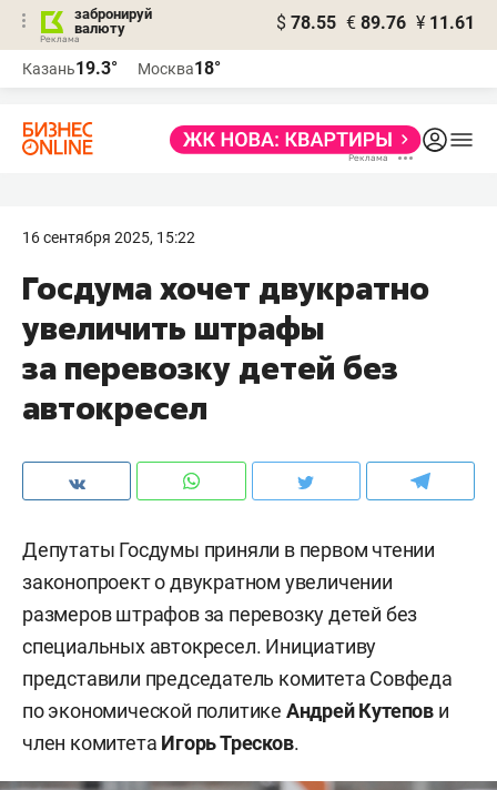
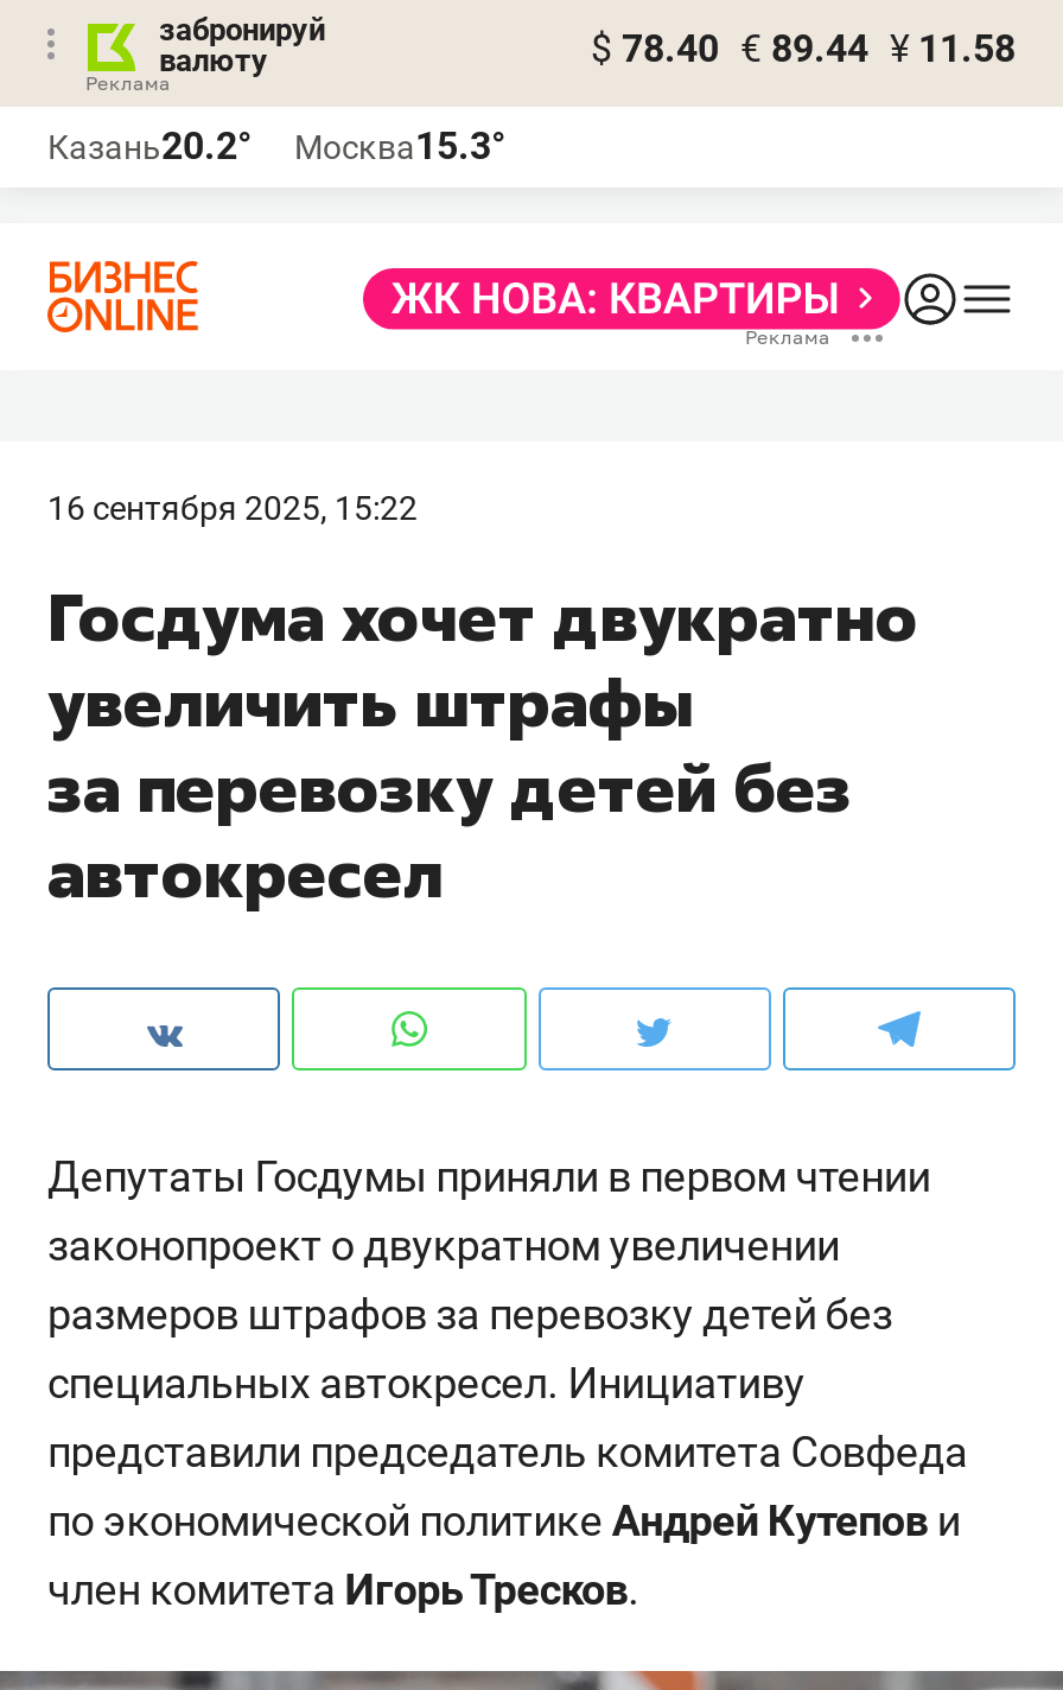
- $ 78.55 € 89.76 ¥ 11.61
+ $ 78.40 € 89.44 ¥ 11.58

- Казань19.3°
+ Казань20.2°

- Москва18°
+ Москва15.3°
